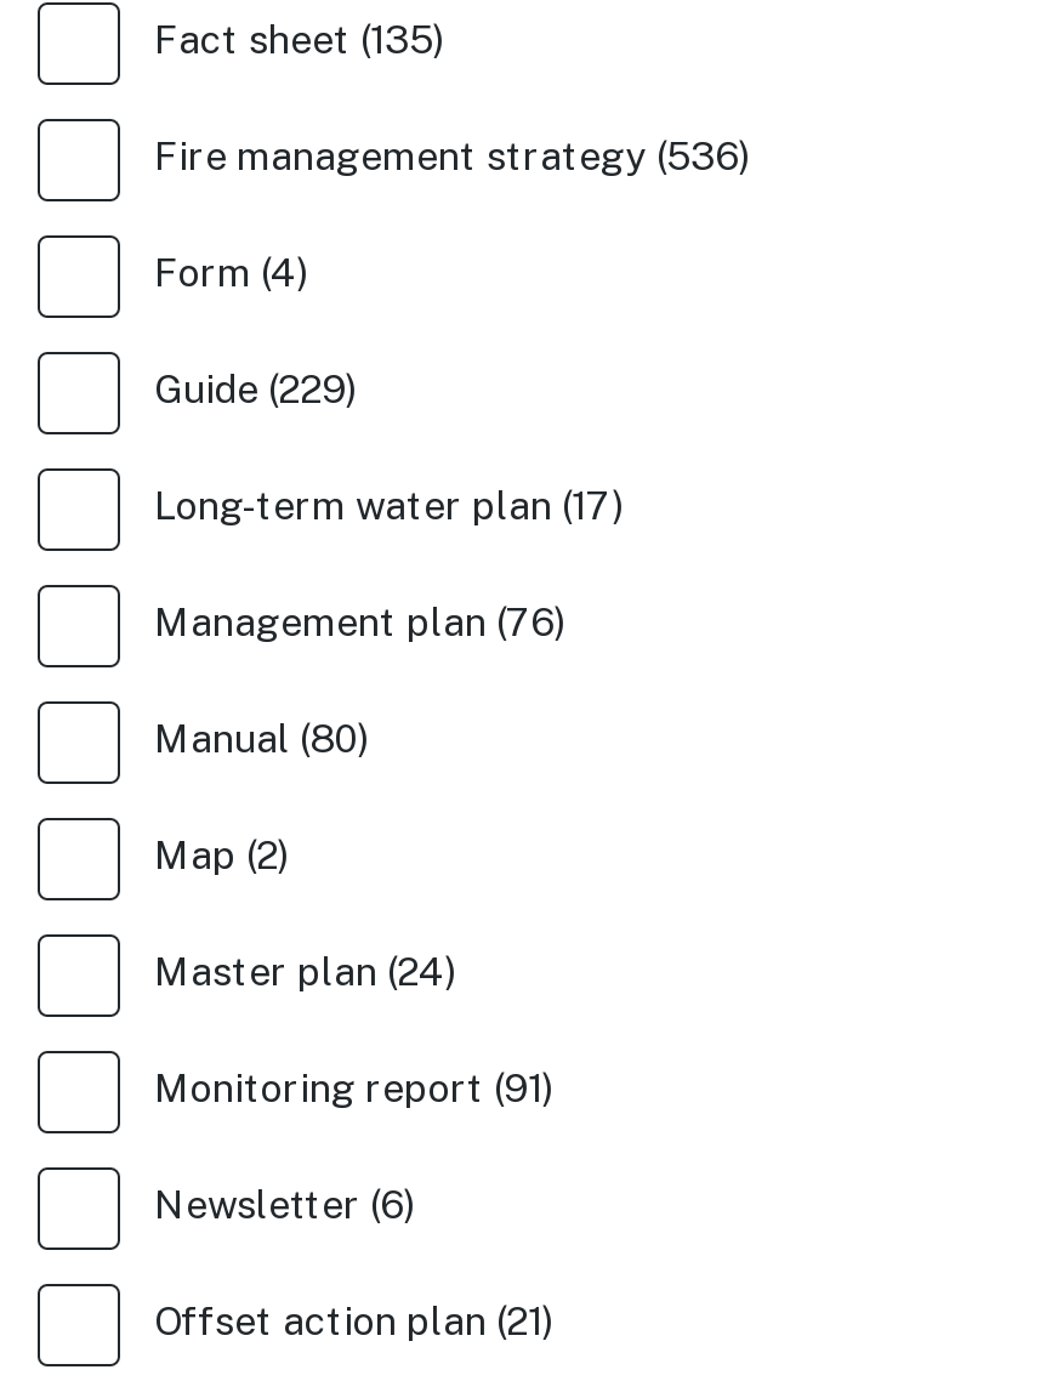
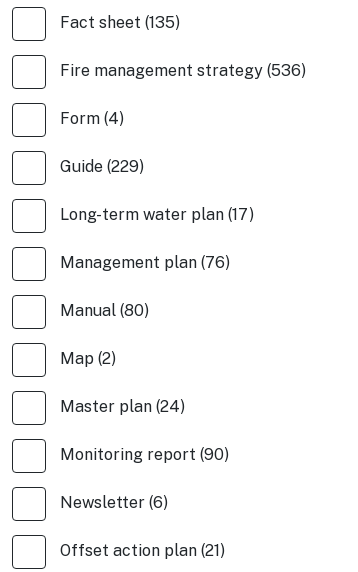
- Monitoring report (91)
+ Monitoring report (90)
